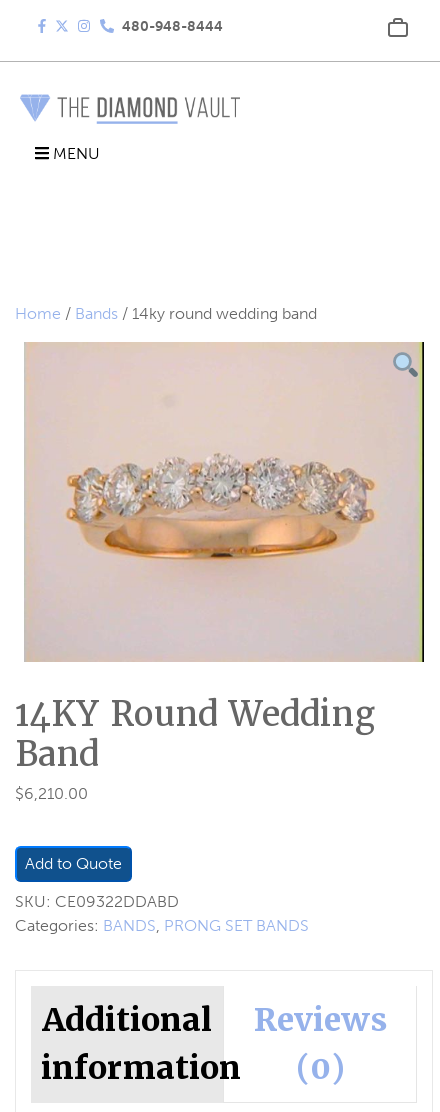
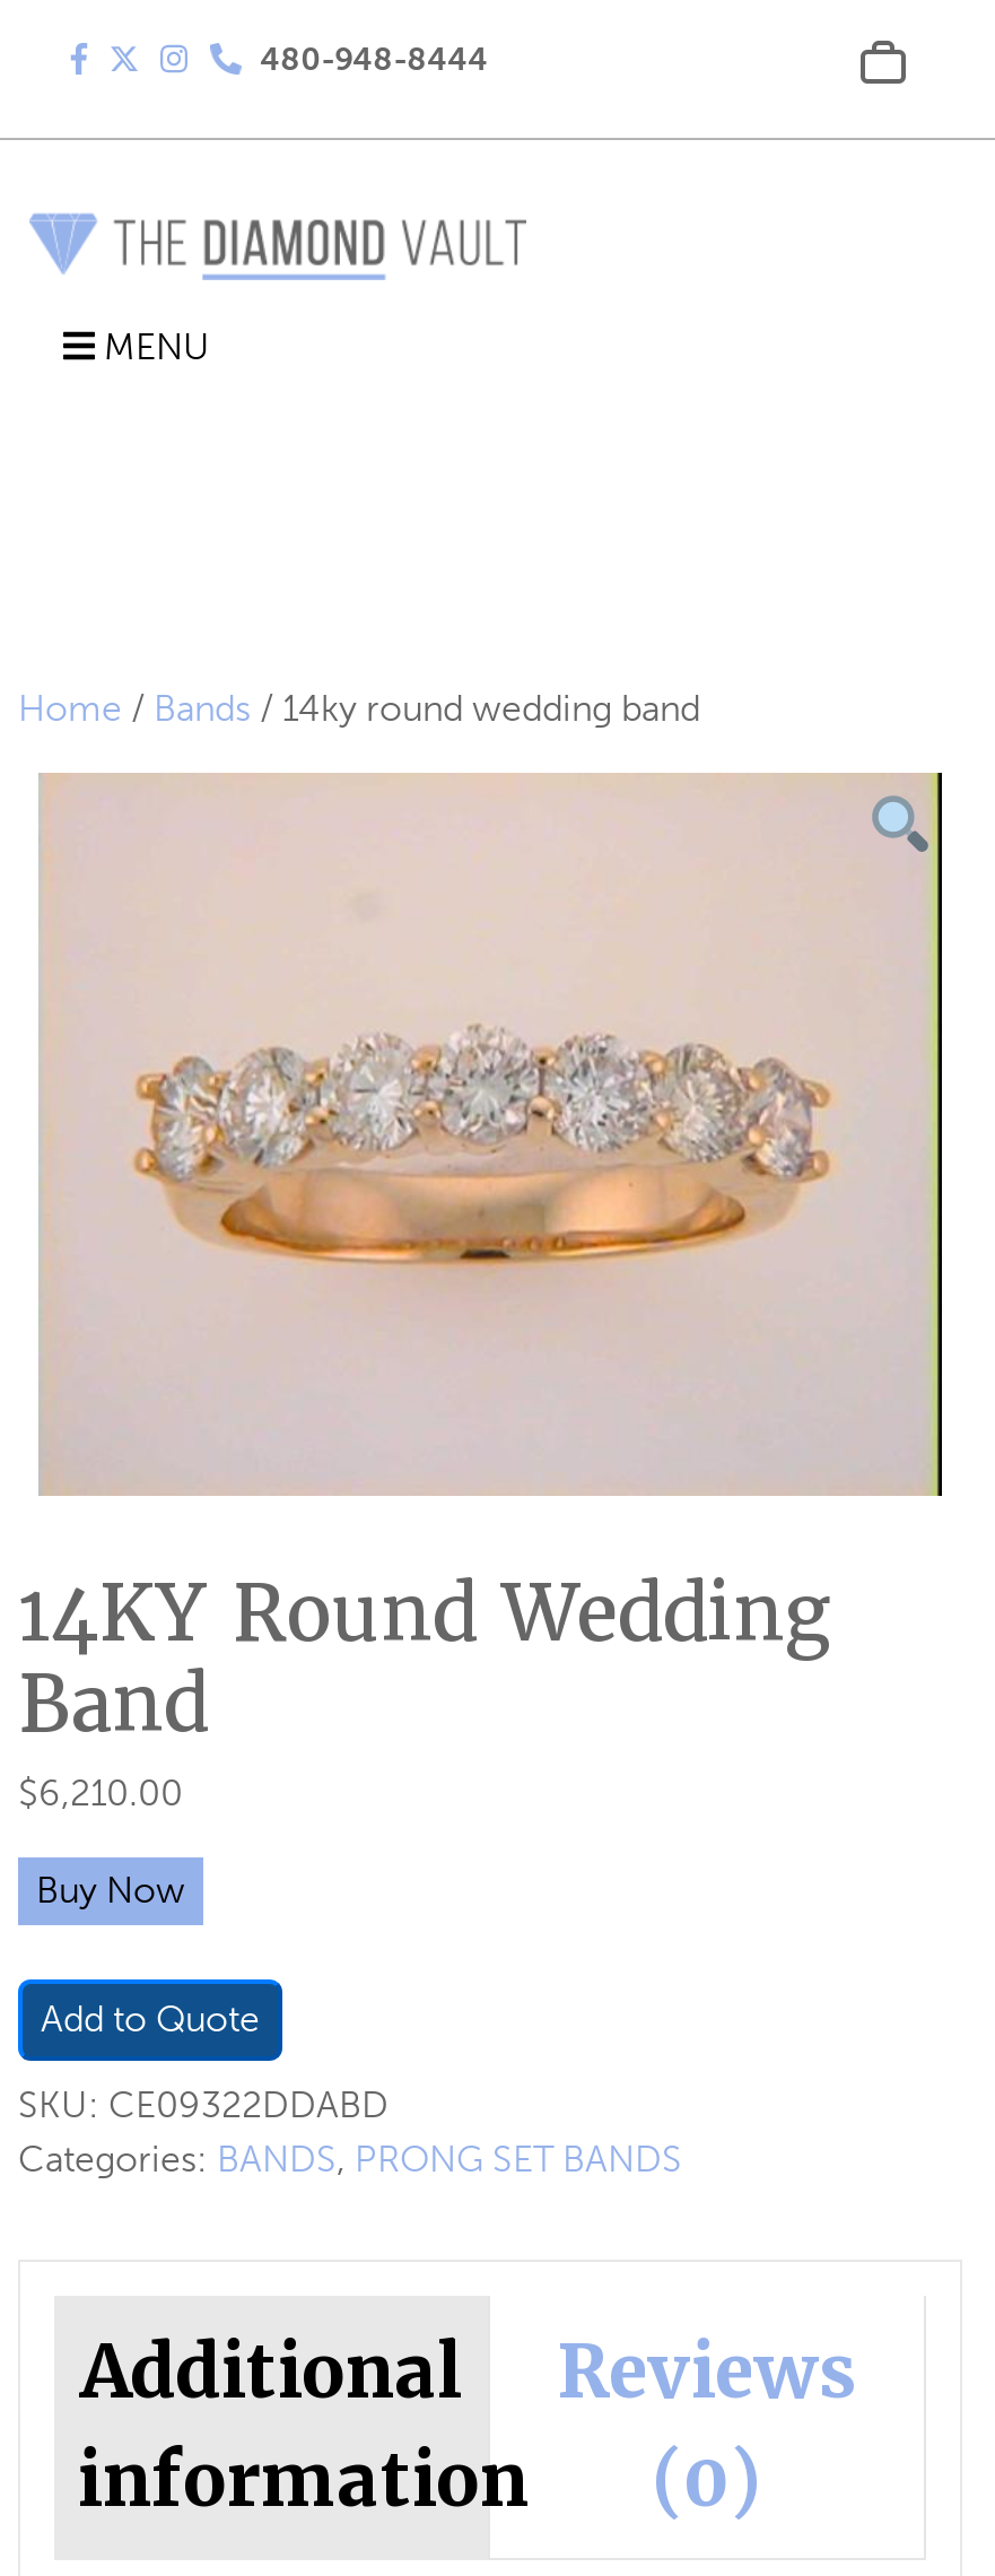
+ Buy Now
